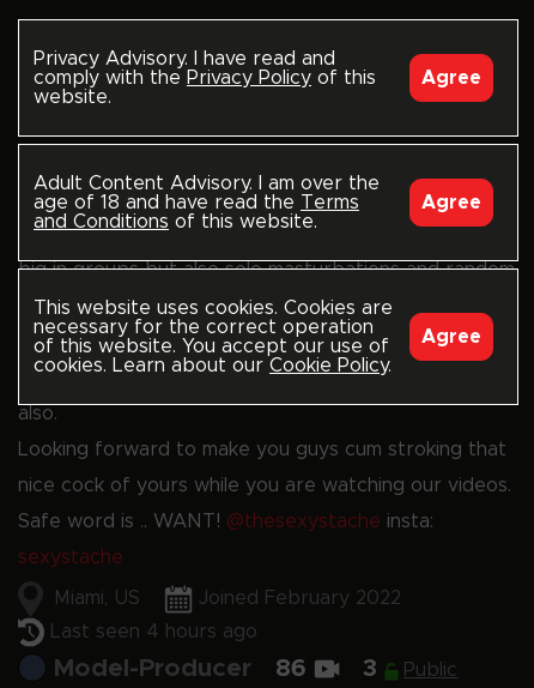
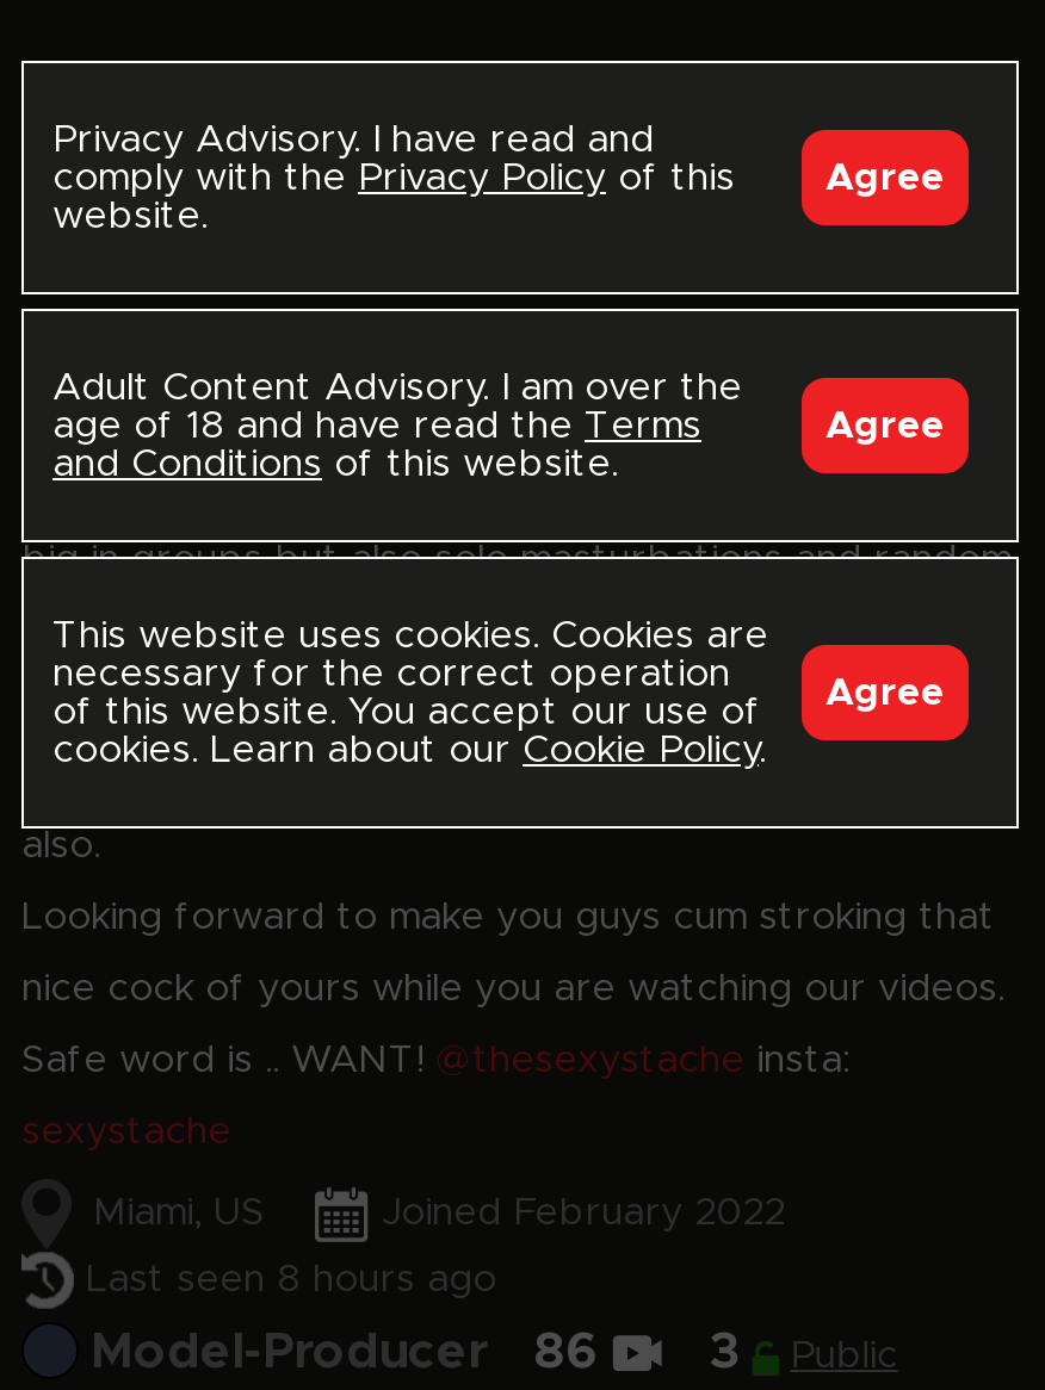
- Last seen 4 hours ago
+ Last seen 8 hours ago
